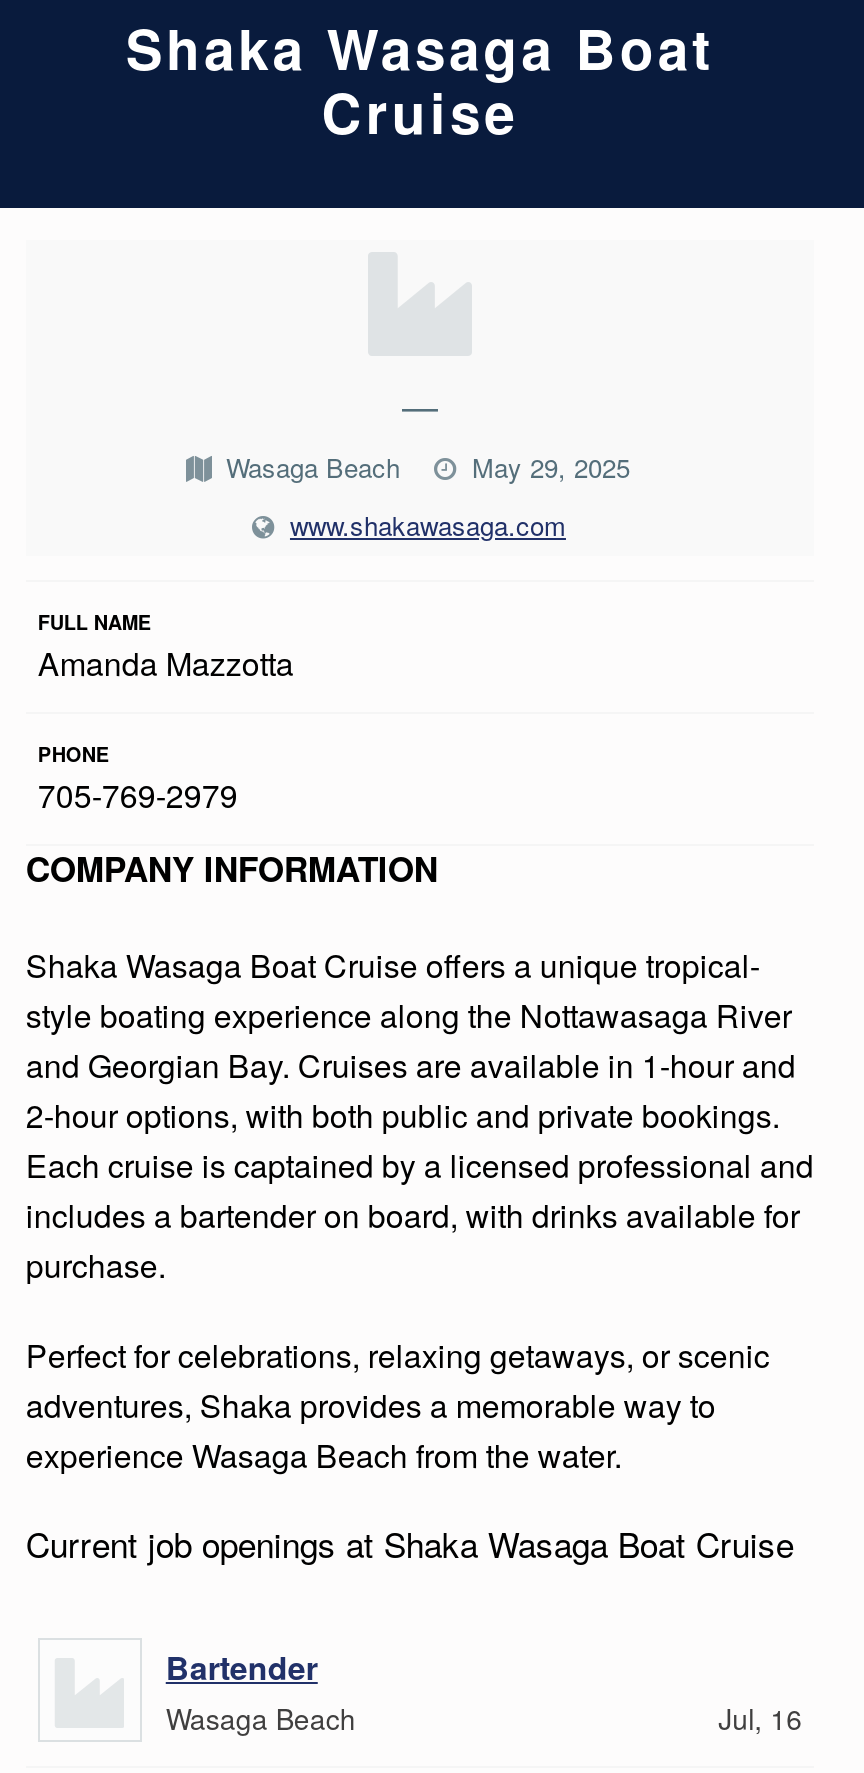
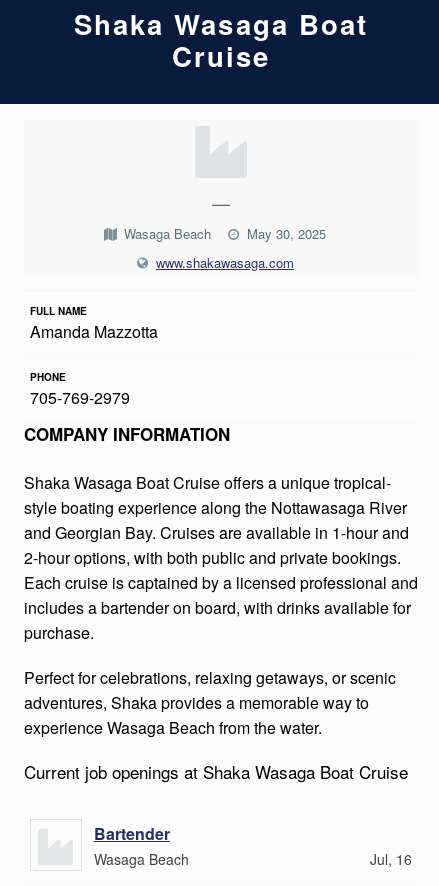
- Wasaga Beach May 29, 2025
+ Wasaga Beach May 30, 2025
